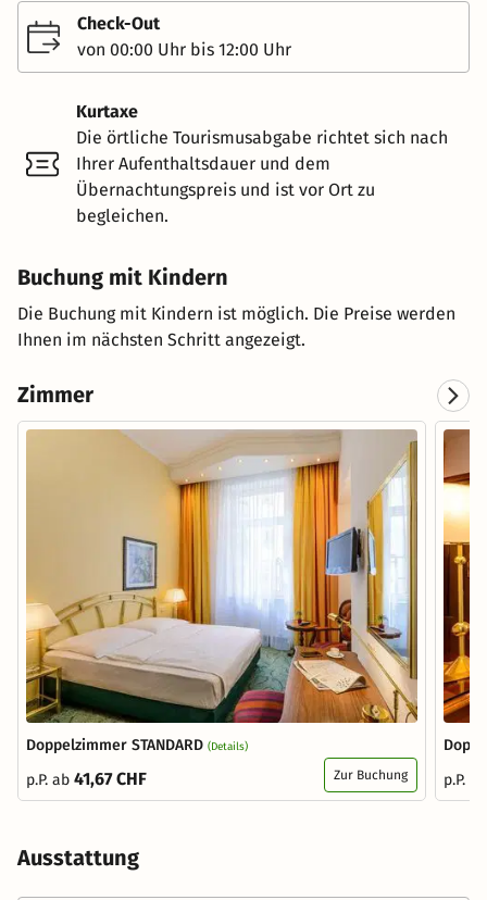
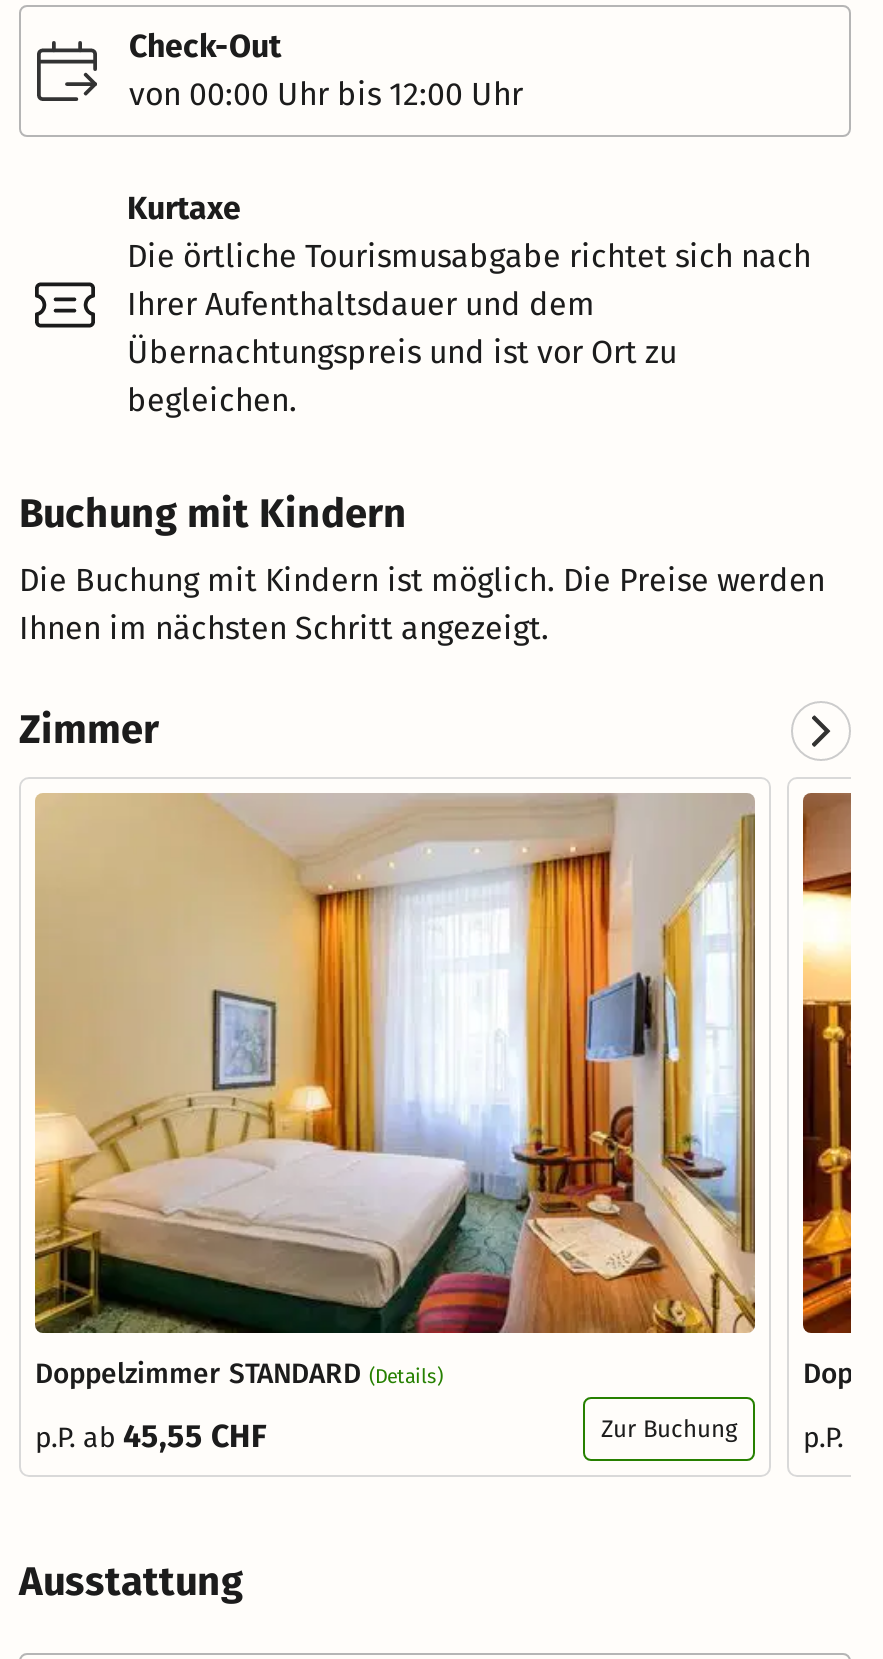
- p.P. ab 41,67 CHF
+ p.P. ab 45,55 CHF
